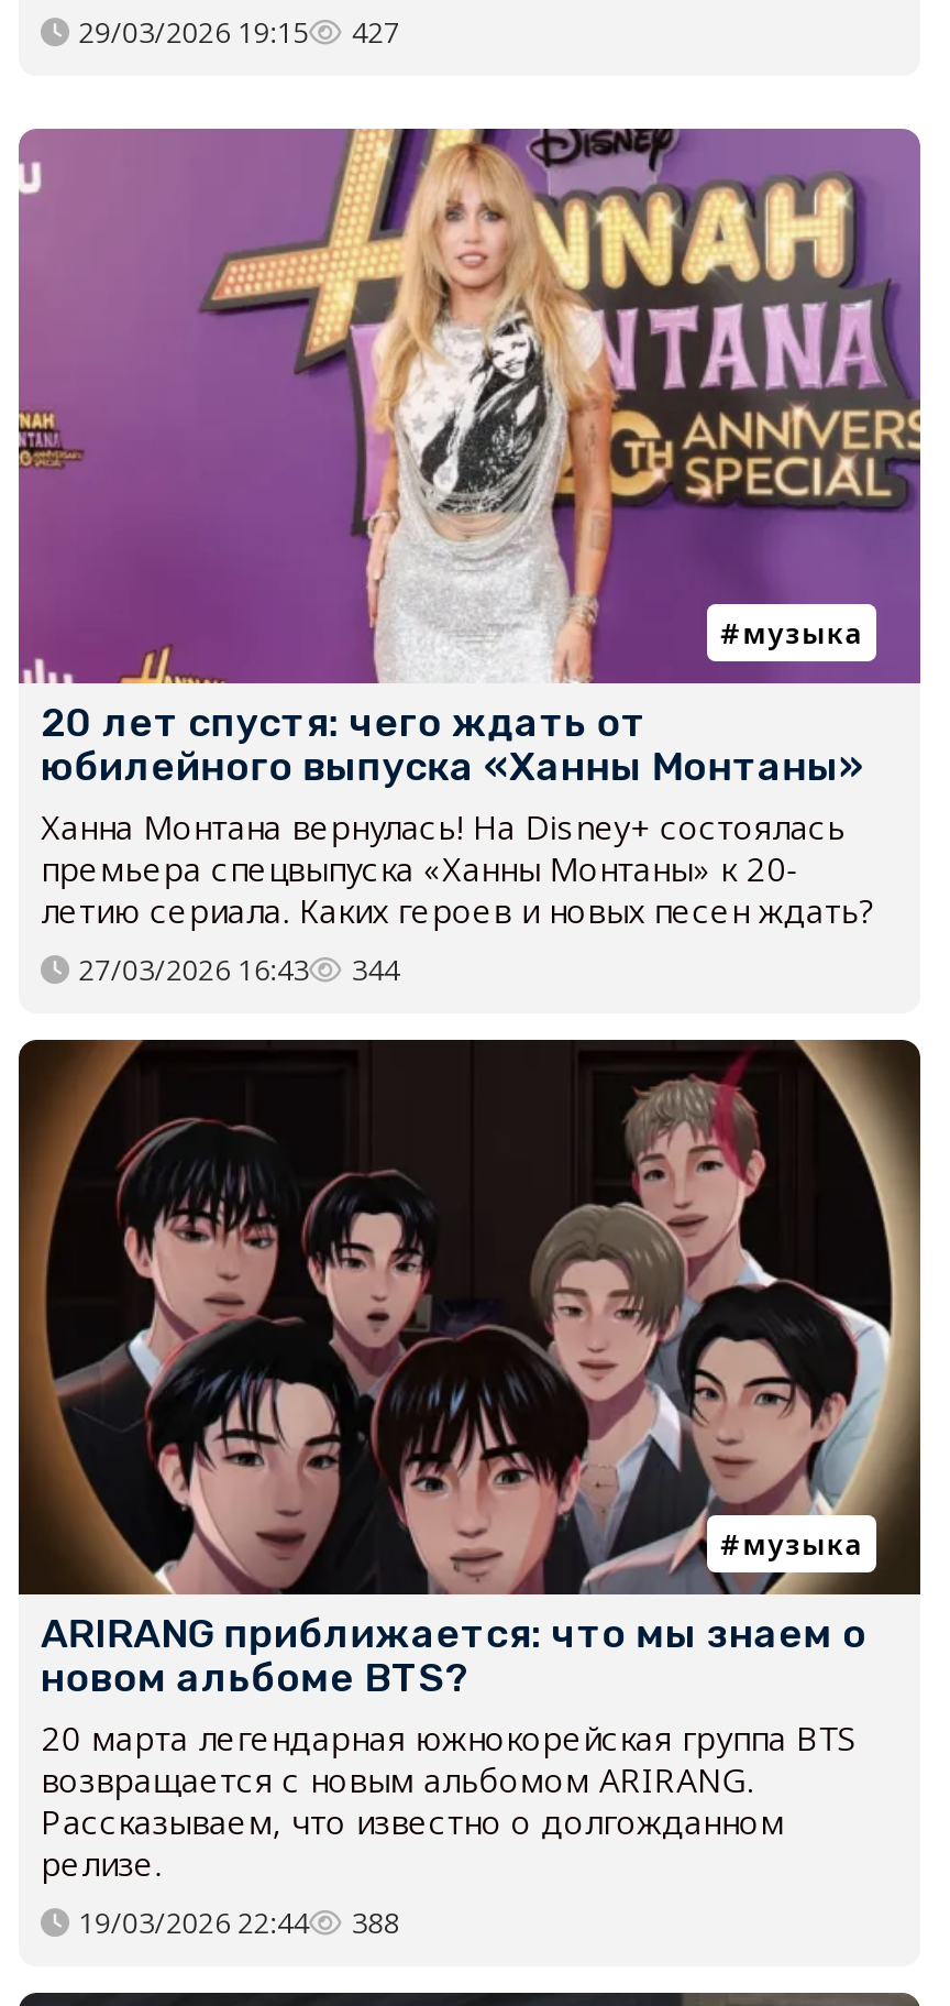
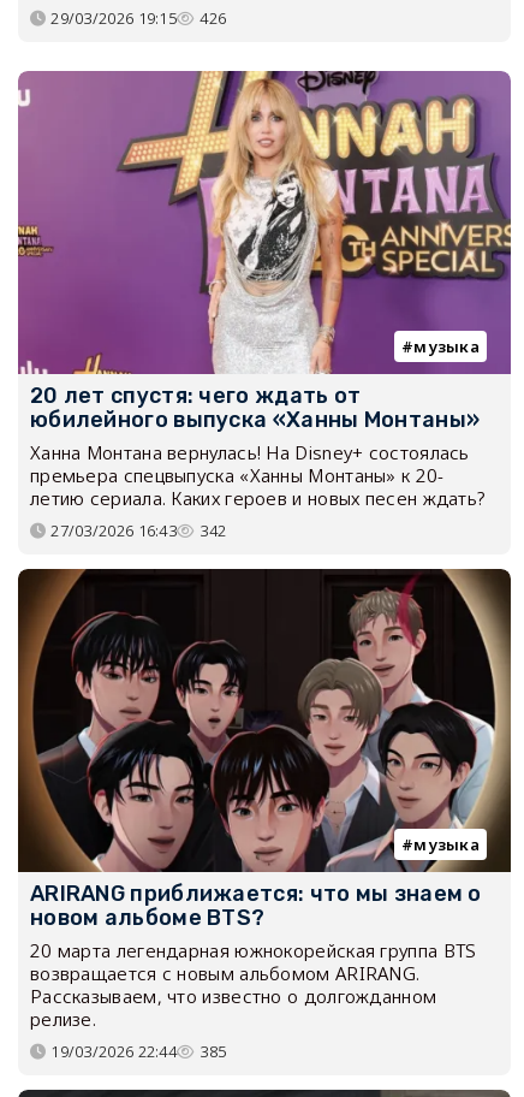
- 29/03/2026 19:15 427
+ 29/03/2026 19:15 426

- 27/03/2026 16:43 344
+ 27/03/2026 16:43 342

- 19/03/2026 22:44 388
+ 19/03/2026 22:44 385
